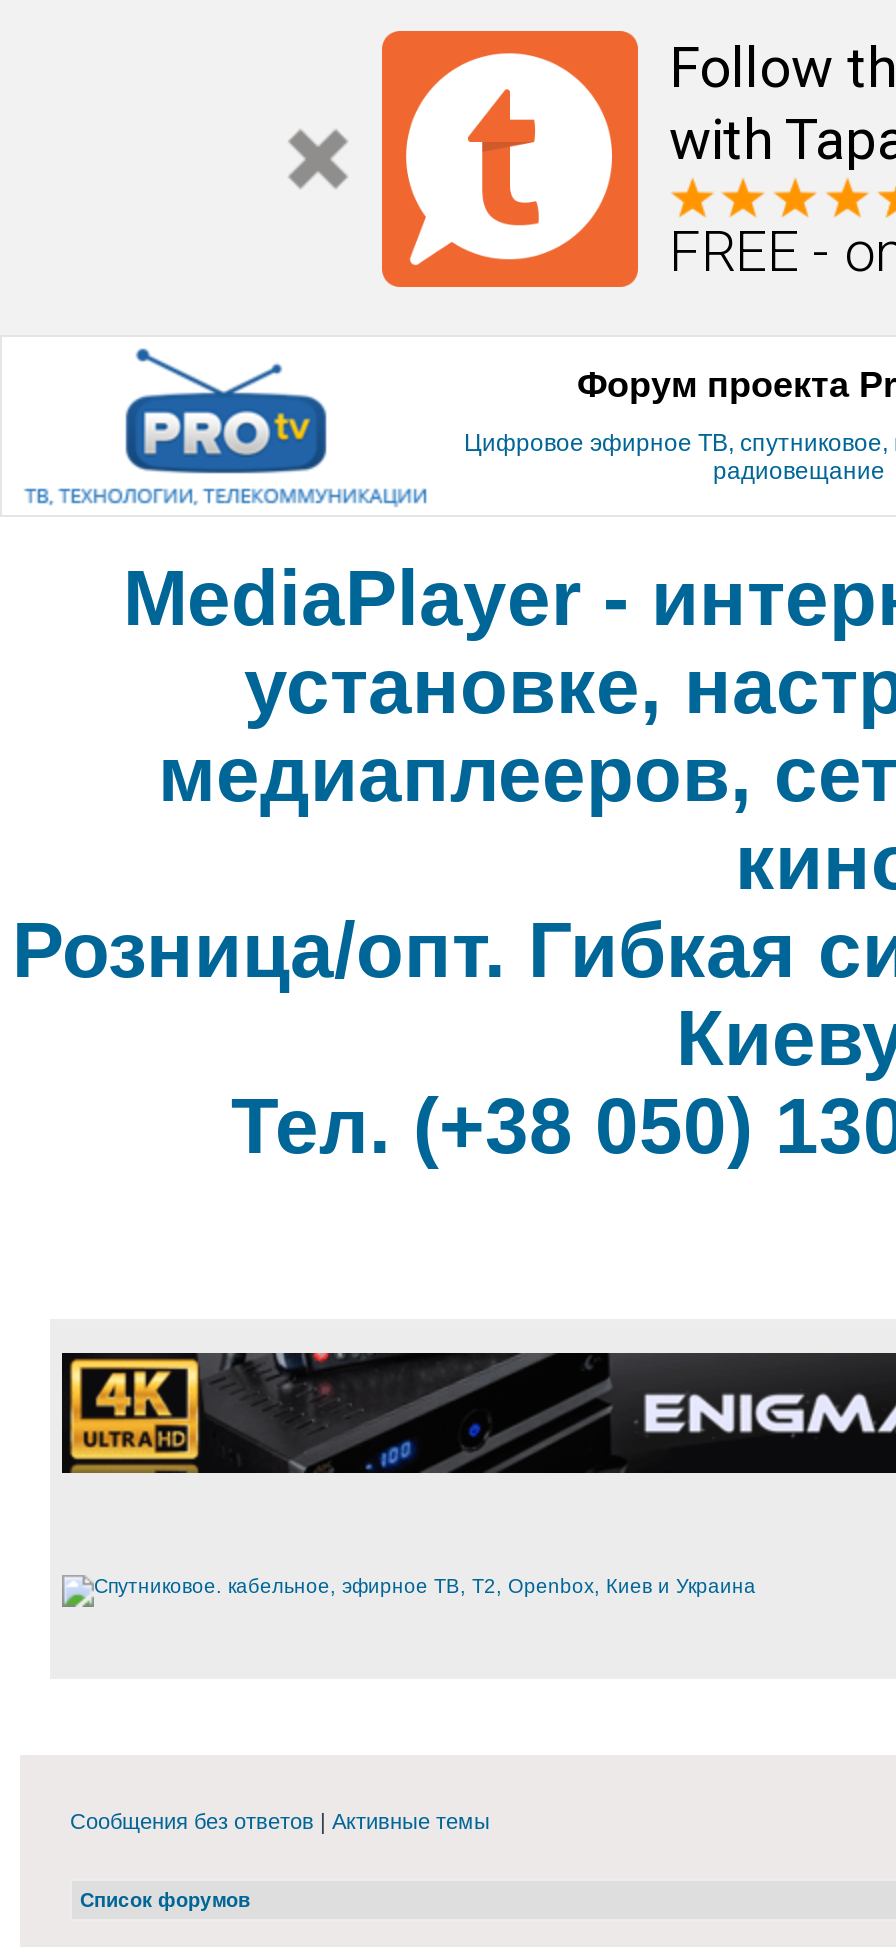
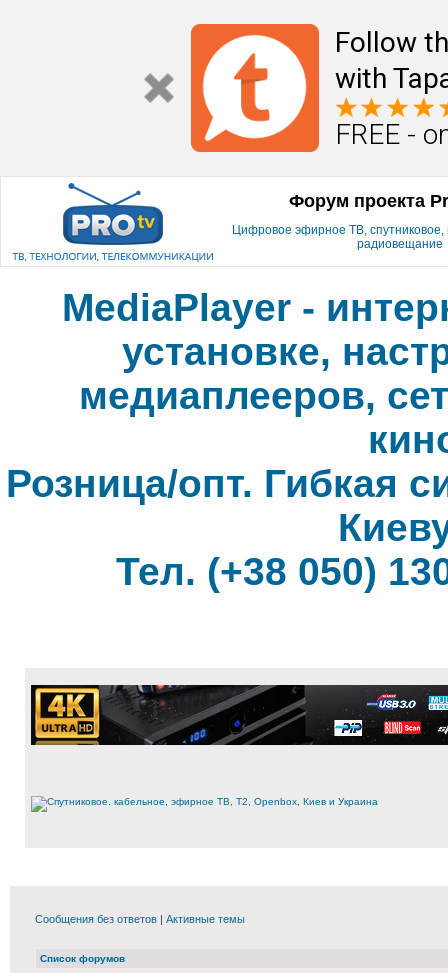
- [image]
+ [image]
